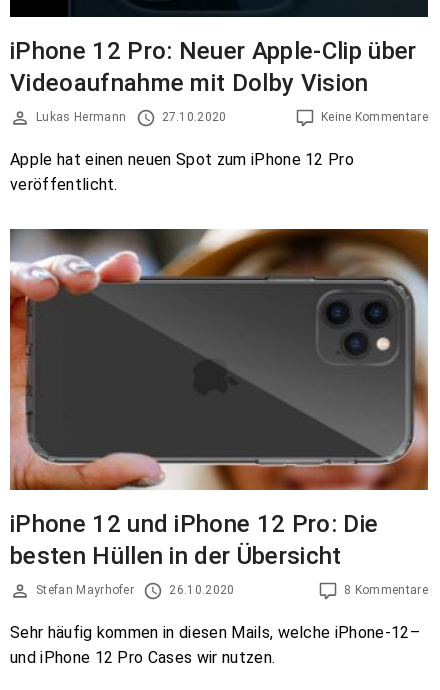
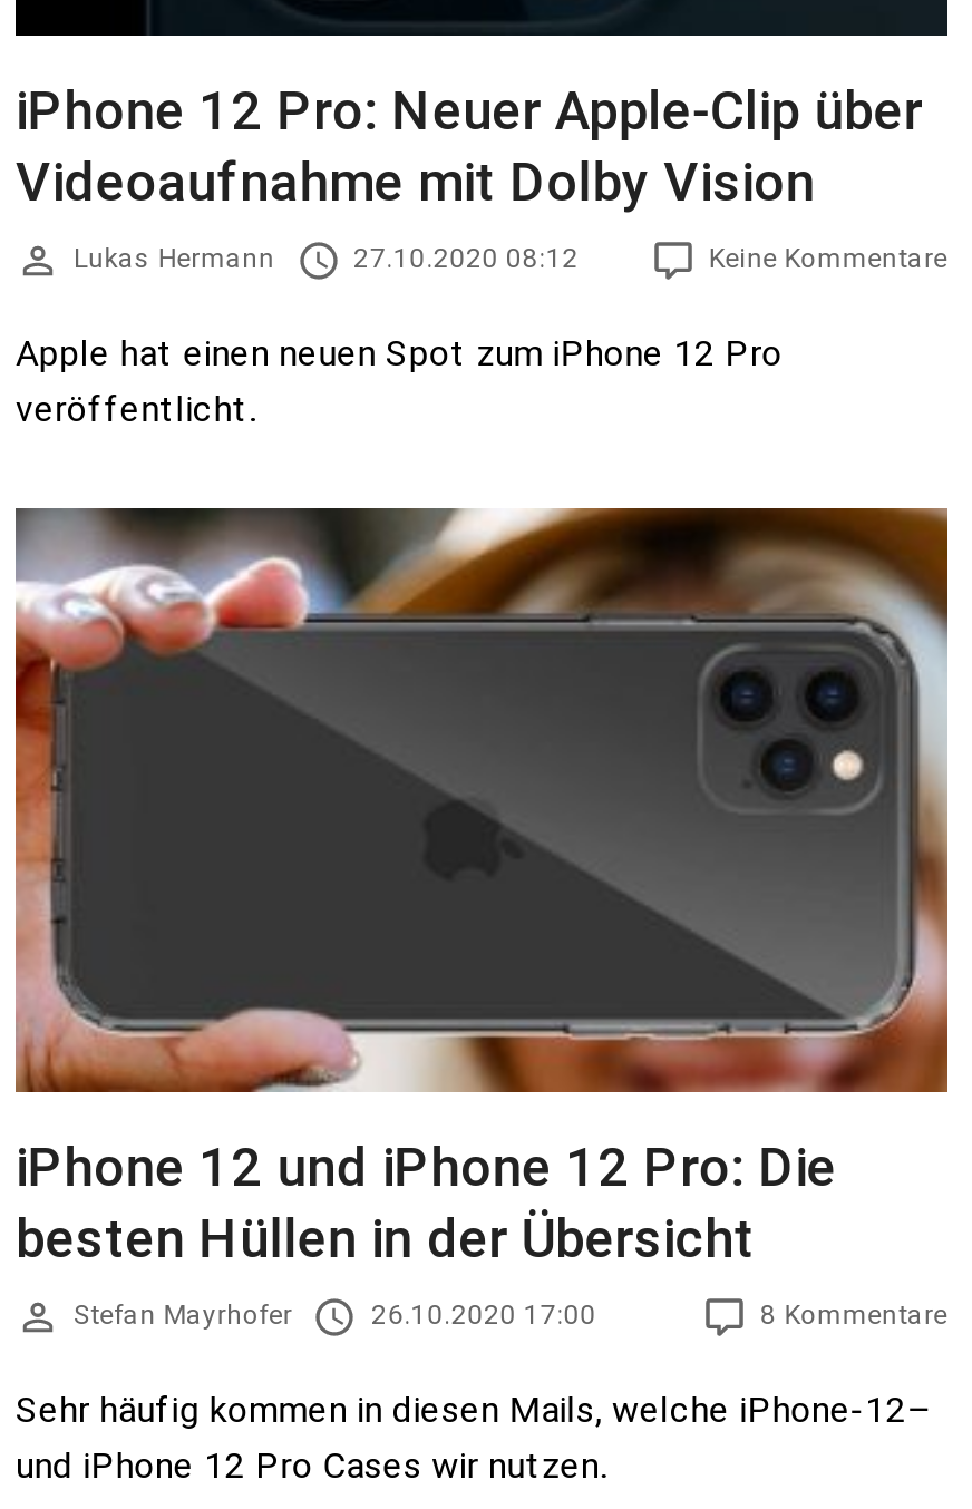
- 27.10.2020
+ 27.10.2020 08:12

- 26.10.2020
+ 26.10.2020 17:00
